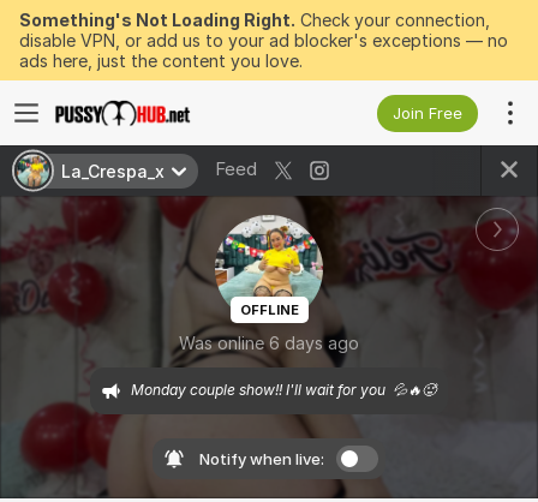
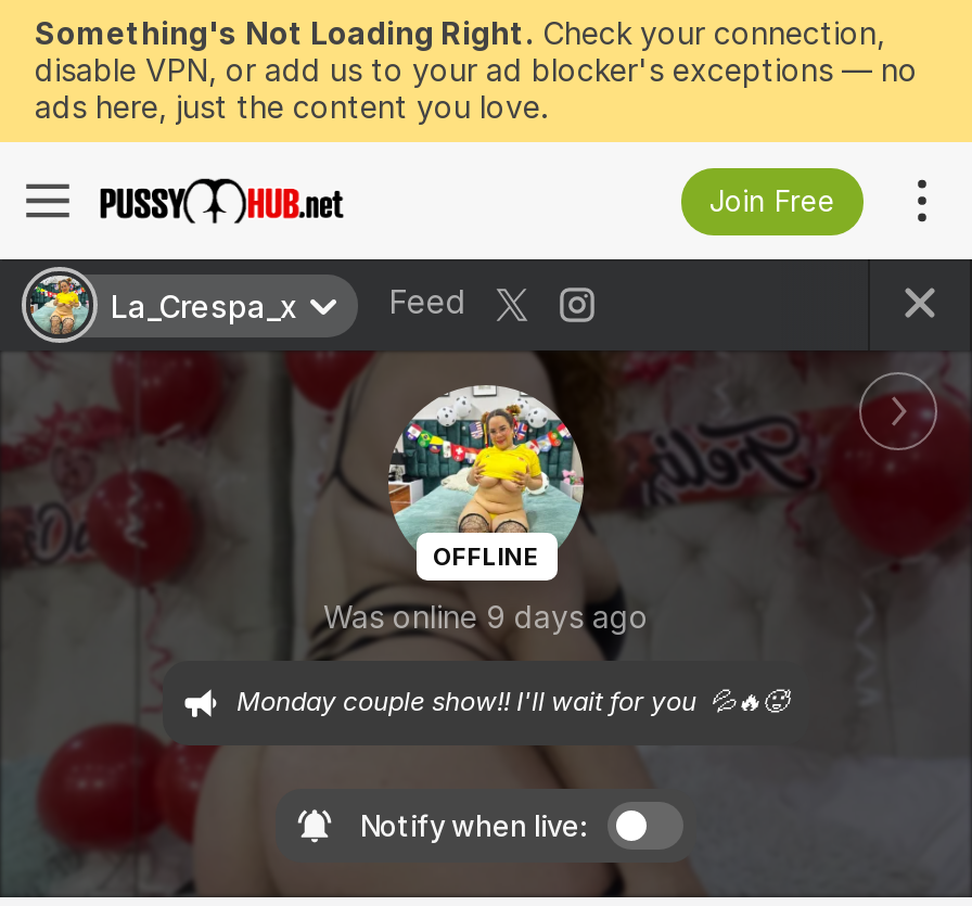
- Was online 6 days ago
+ Was online 9 days ago
